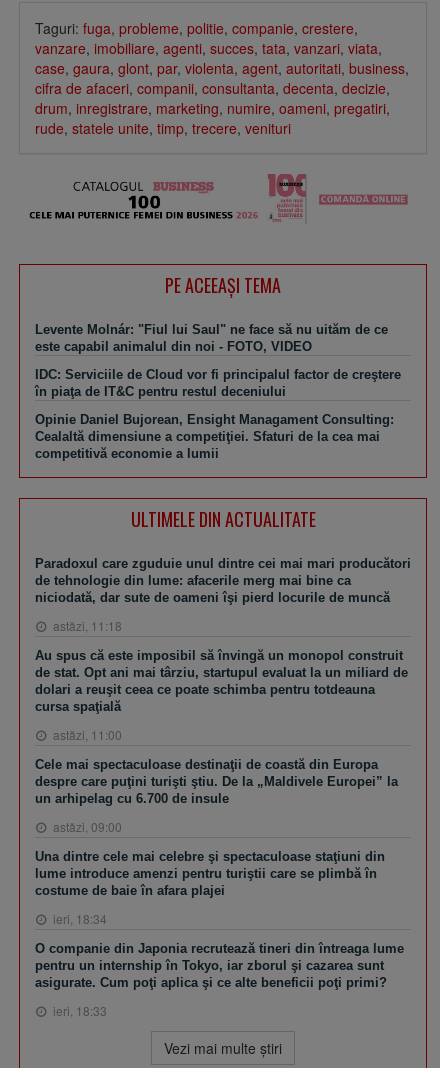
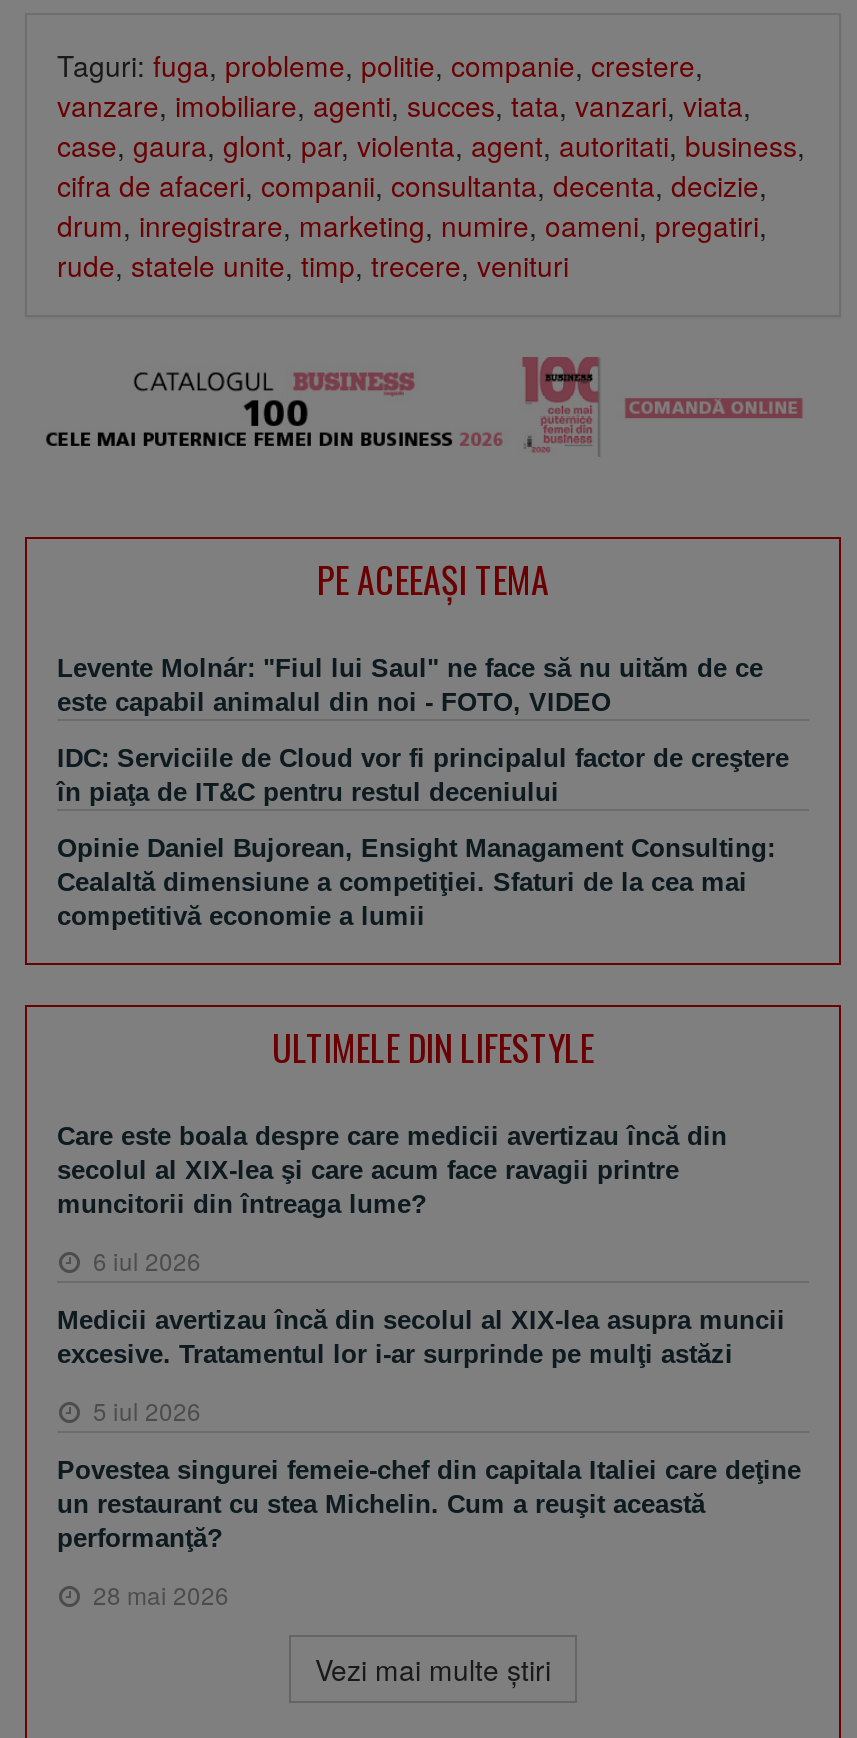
- ULTIMELE DIN ACTUALITATE
- Paradoxul care zguduie unul dintre cei mai mari producători
- de tehnologie din lume: afacerile merg mai bine ca
- niciodată, dar sute de oameni îşi pierd locurile de muncă
- astăzi, 11:18
- Au spus că este imposibil să învingă un monopol construit
- de stat. Opt ani mai târziu, startupul evaluat la un miliard de
- dolari a reuşit ceea ce poate schimba pentru totdeauna
- cursa spaţială
- astăzi, 11:00
- Cele mai spectaculoase destinaţii de coastă din Europa
- despre care puţini turişti ştiu. De la „Maldivele Europei” la
- un arhipelag cu 6.700 de insule
- astăzi, 09:00
- Una dintre cele mai celebre şi spectaculoase staţiuni din
- lume introduce amenzi pentru turiştii care se plimbă în
- costume de baie în afara plajei
- ieri, 18:34
- O companie din Japonia recrutează tineri din întreaga lume
- pentru un internship în Tokyo, iar zborul şi cazarea sunt
- asigurate. Cum poţi aplica şi ce alte beneficii poţi primi?
- ieri, 18:33
+ ULTIMELE DIN LIFESTYLE
+ Care este boala despre care medicii avertizau încă din
+ secolul al XIX-lea şi care acum face ravagii printre
+ muncitorii din întreaga lume?
+ 6 iul 2026
+ Medicii avertizau încă din secolul al XIX-lea asupra muncii
+ excesive. Tratamentul lor i-ar surprinde pe mulţi astăzi
+ 5 iul 2026
+ Povestea singurei femeie-chef din capitala Italiei care deţine
+ un restaurant cu stea Michelin. Cum a reuşit această
+ performanţă?
+ 28 mai 2026
